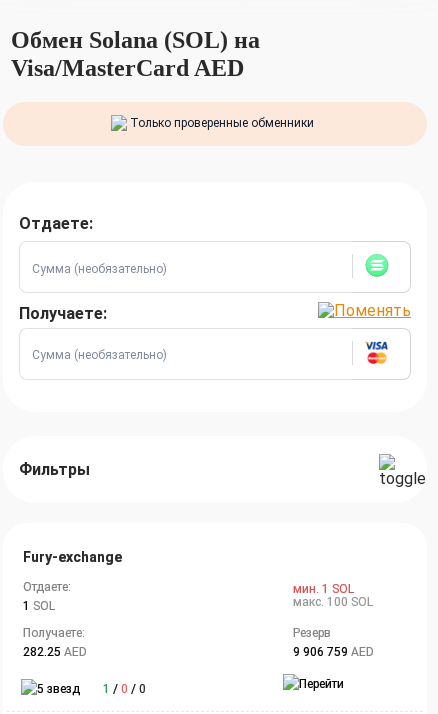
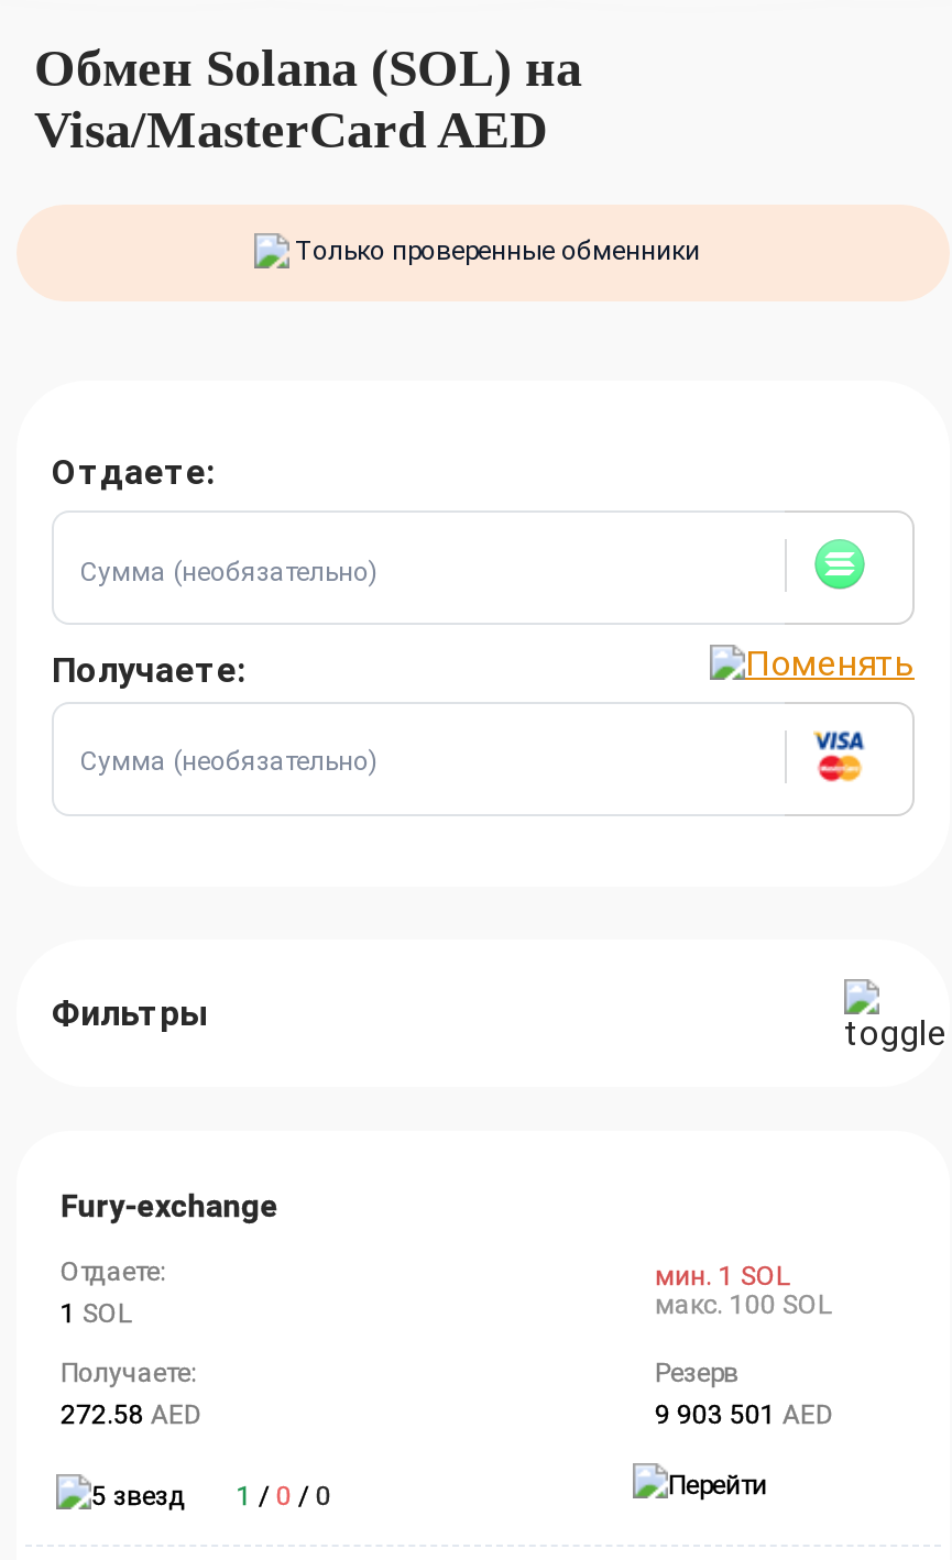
- 282.25 AED
+ 272.58 AED

- 9 906 759 AED
+ 9 903 501 AED
